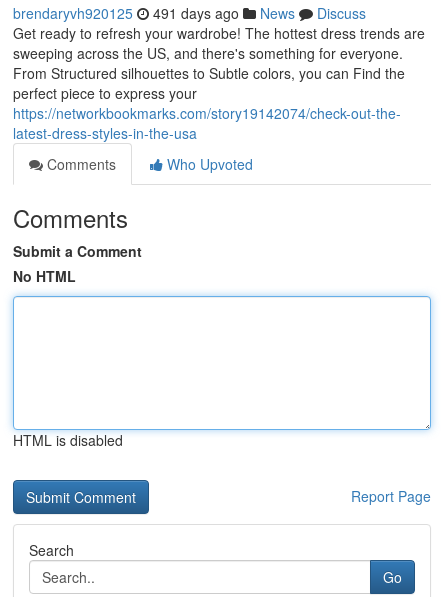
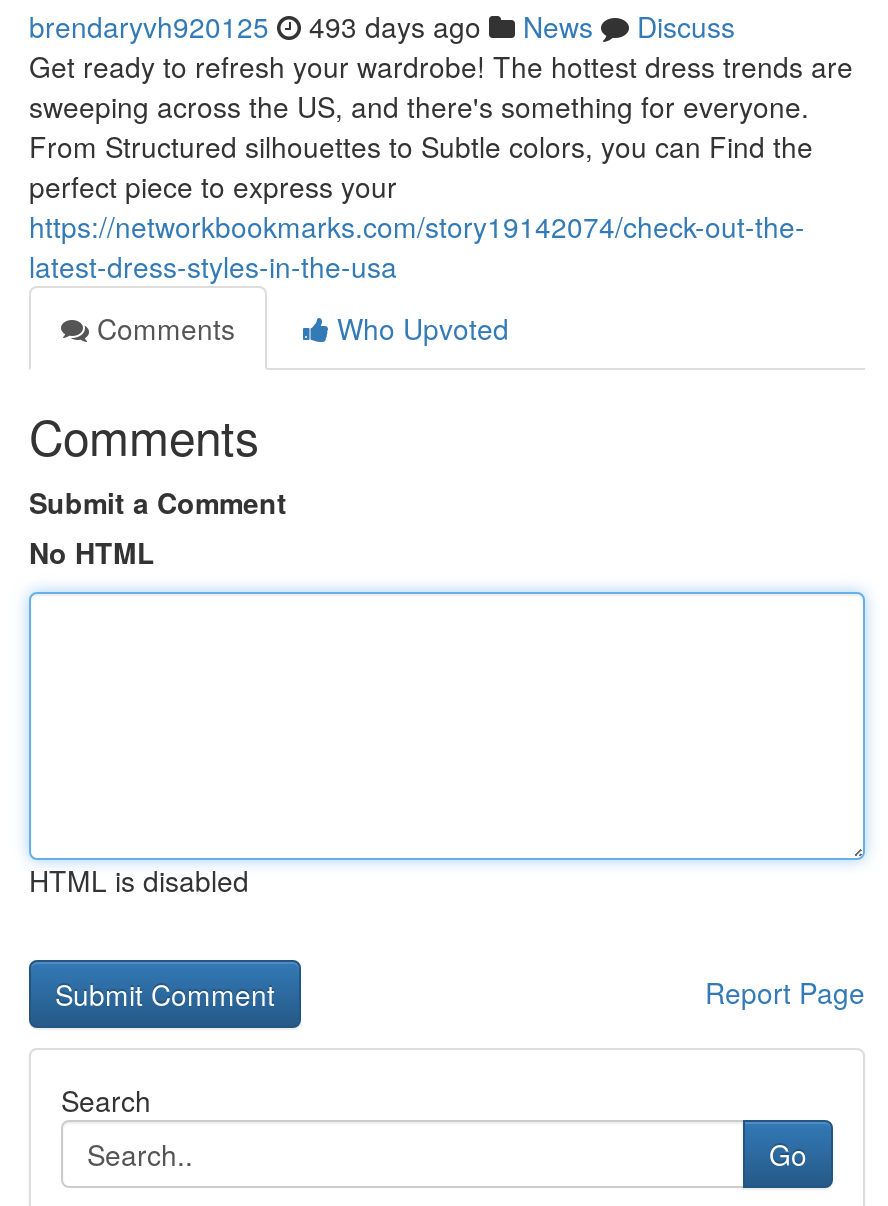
- brendaryvh920125 491 days ago News Discuss
+ brendaryvh920125 493 days ago News Discuss
